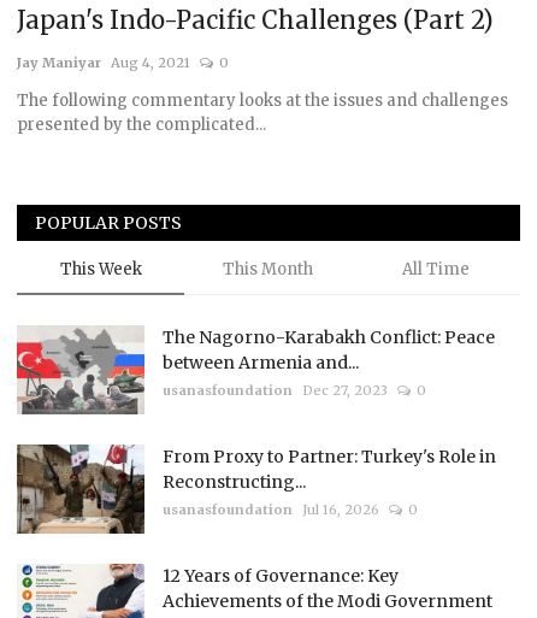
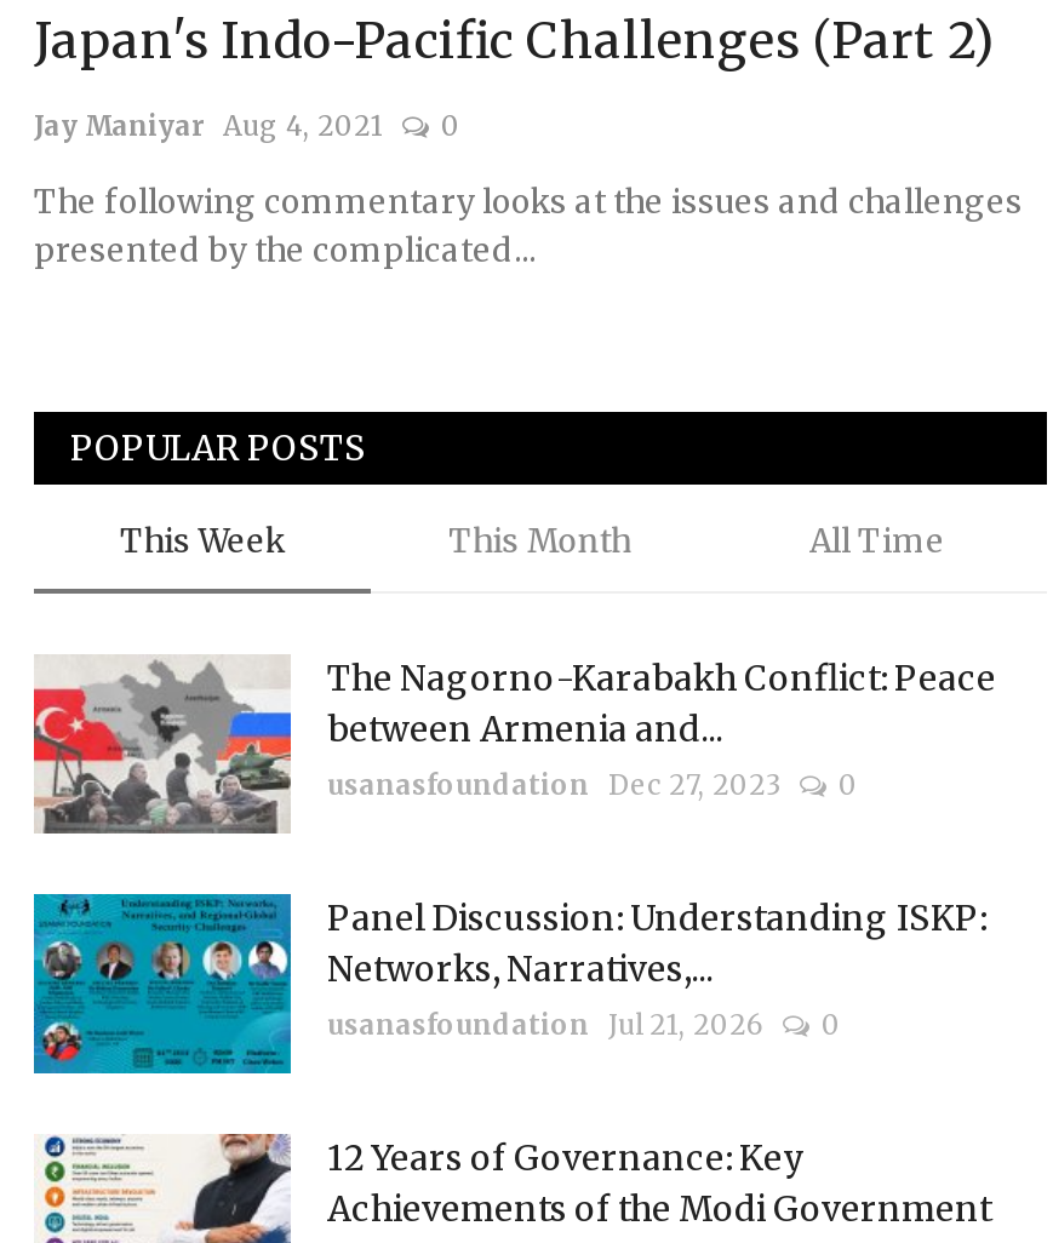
- [image]
- From Proxy to Partner: Turkey's Role in
- Reconstructing...
- usanasfoundation Jul 16, 2026
+ [image]
+ Panel Discussion: Understanding ISKP:
+ Networks, Narratives,...
+ usanasfoundation Jul 21, 2026
